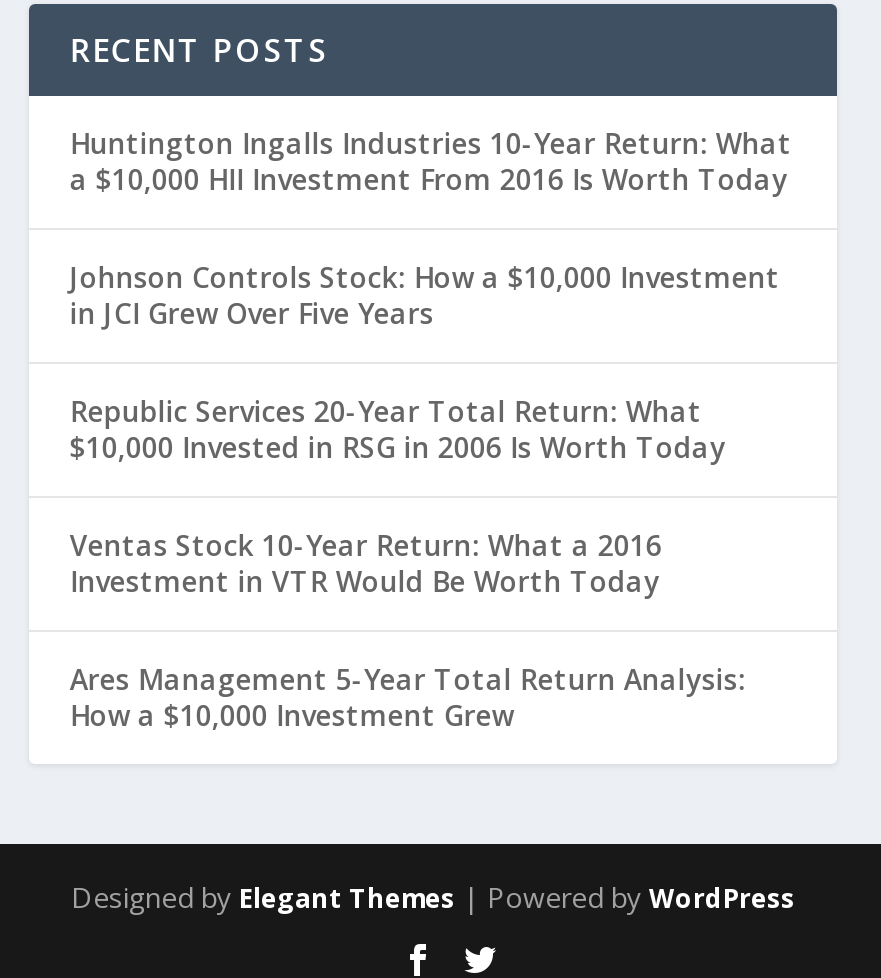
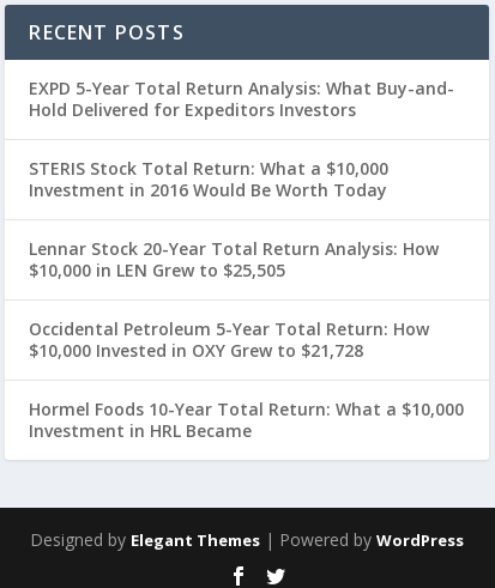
- Huntington Ingalls Industries 10-Year Return: What
- a $10,000 HII Investment From 2016 Is Worth Today
+ EXPD 5-Year Total Return Analysis: What Buy-and-
+ Hold Delivered for Expeditors Investors

- Johnson Controls Stock: How a $10,000 Investment
- in JCI Grew Over Five Years
+ STERIS Stock Total Return: What a $10,000
+ Investment in 2016 Would Be Worth Today

- Republic Services 20-Year Total Return: What
- $10,000 Invested in RSG in 2006 Is Worth Today
+ Lennar Stock 20-Year Total Return Analysis: How
+ $10,000 in LEN Grew to $25,505

- Ventas Stock 10-Year Return: What a 2016
- Investment in VTR Would Be Worth Today
+ Occidental Petroleum 5-Year Total Return: How
+ $10,000 Invested in OXY Grew to $21,728

- Ares Management 5-Year Total Return Analysis:
- How a $10,000 Investment Grew
+ Hormel Foods 10-Year Total Return: What a $10,000
+ Investment in HRL Became
